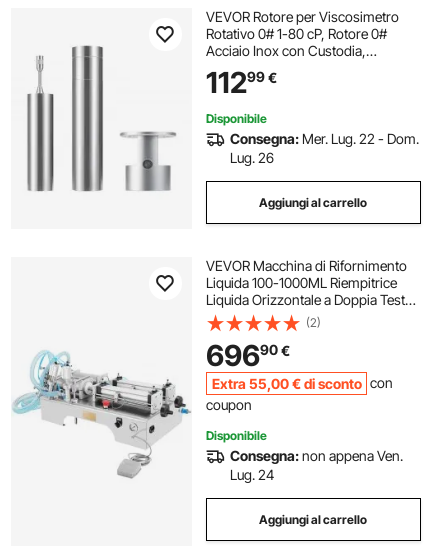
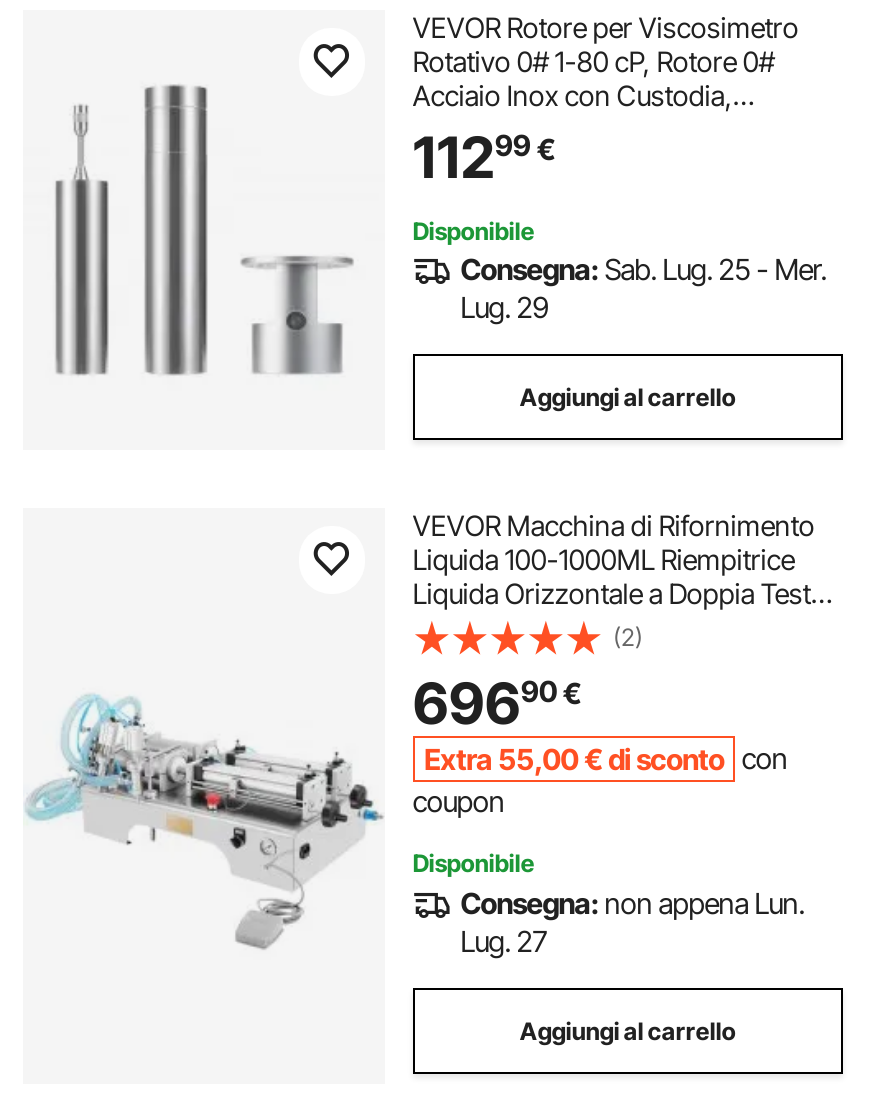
- Consegna: Mer. Lug. 22 - Dom.
+ Consegna: Sab. Lug. 25 - Mer.

- Lug. 26
+ Lug. 29

- Consegna: non appena Ven.
+ Consegna: non appena Lun.

- Lug. 24
+ Lug. 27
